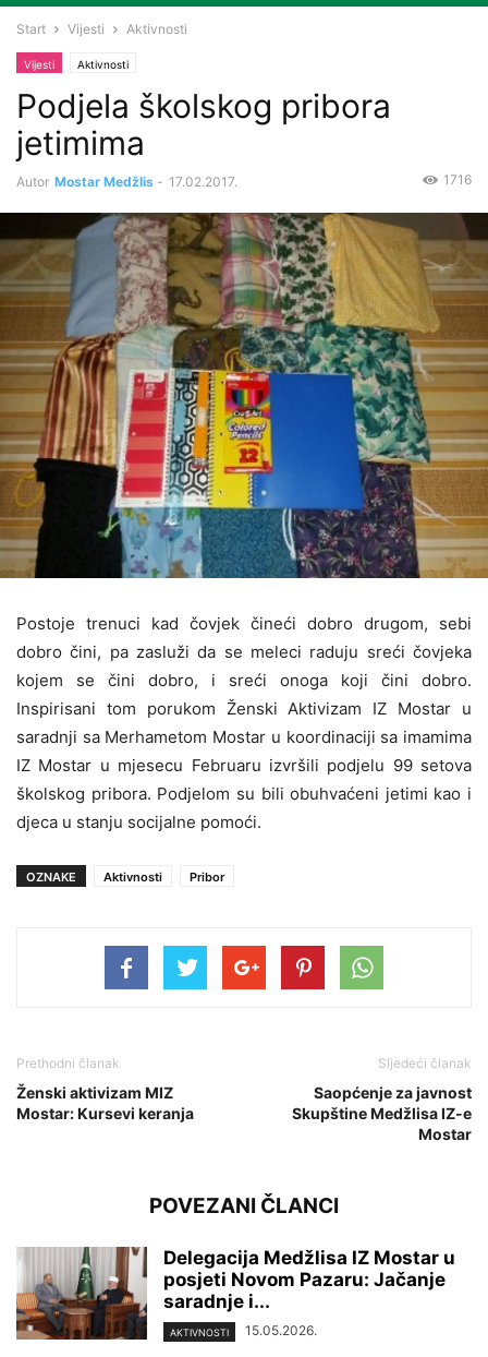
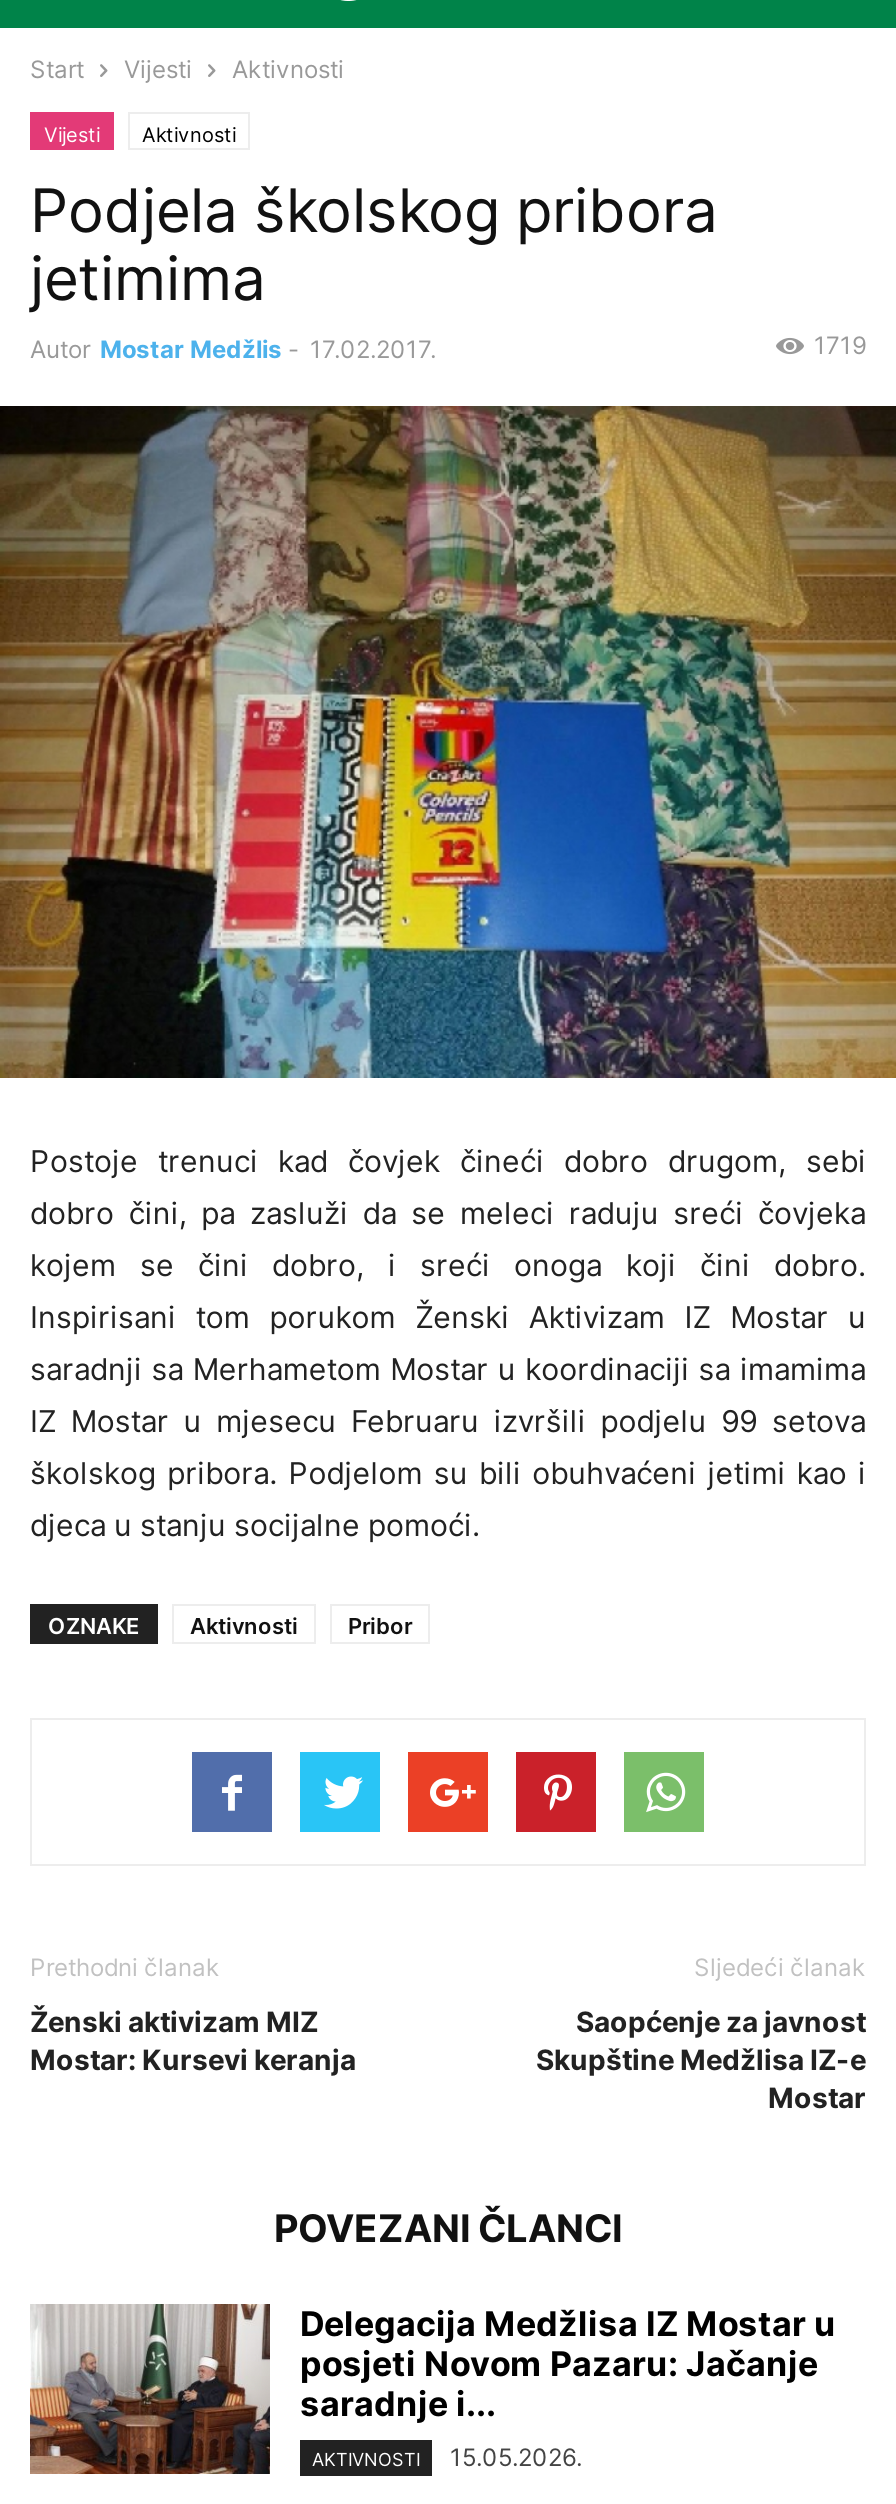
- 1716
+ 1719
